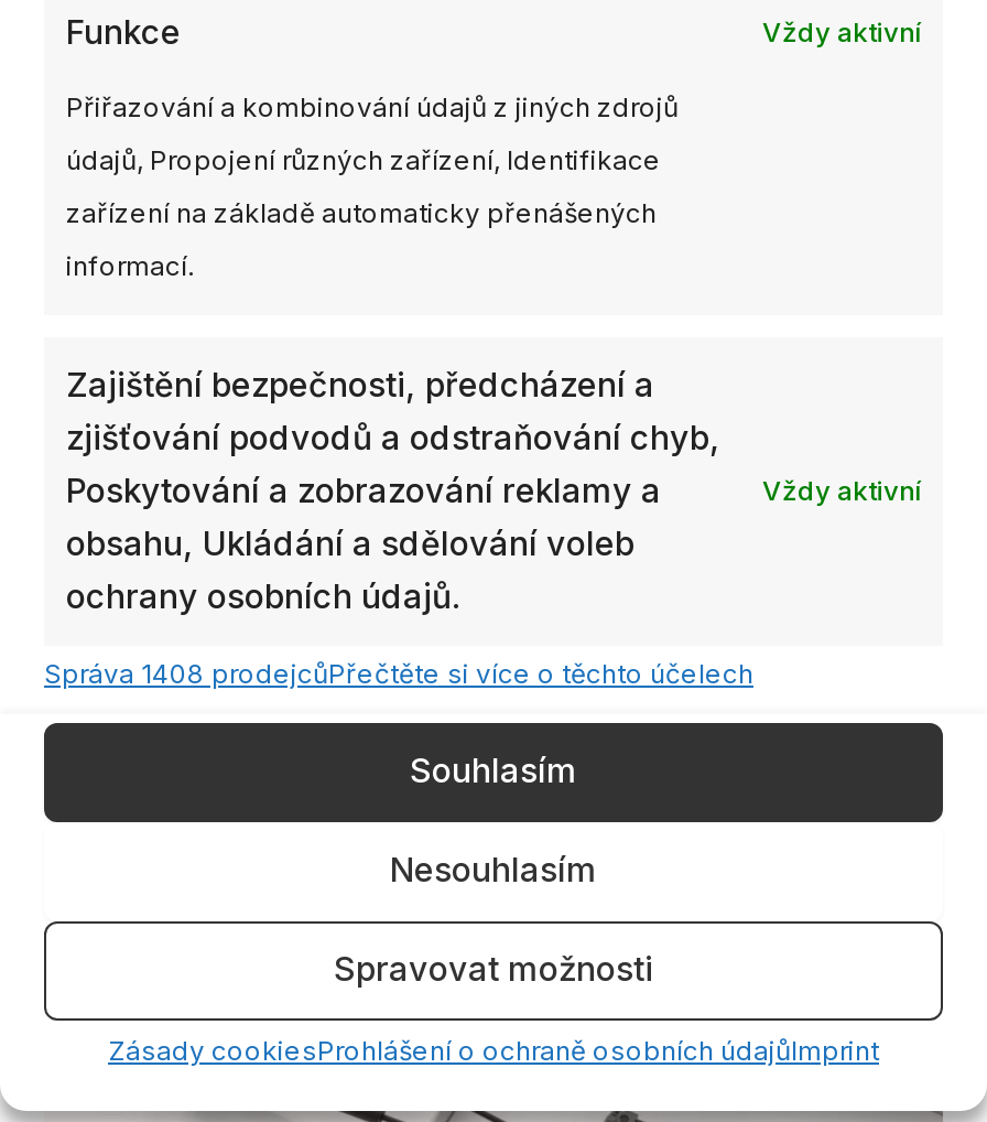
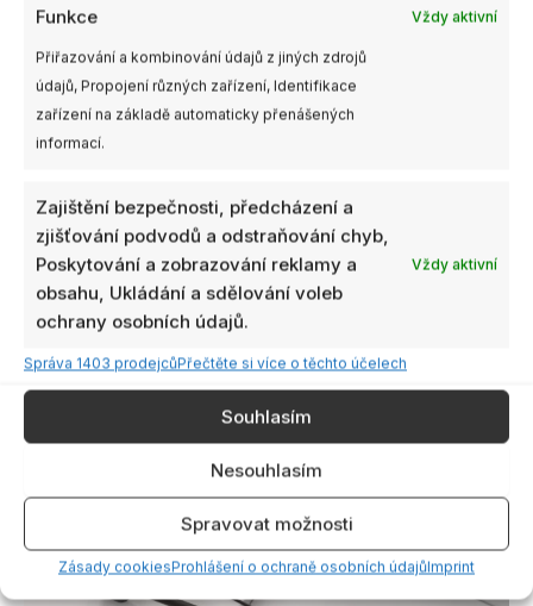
- Správa 1408 prodejcůPřečtěte si více o těchto účelech
+ Správa 1403 prodejcůPřečtěte si více o těchto účelech
